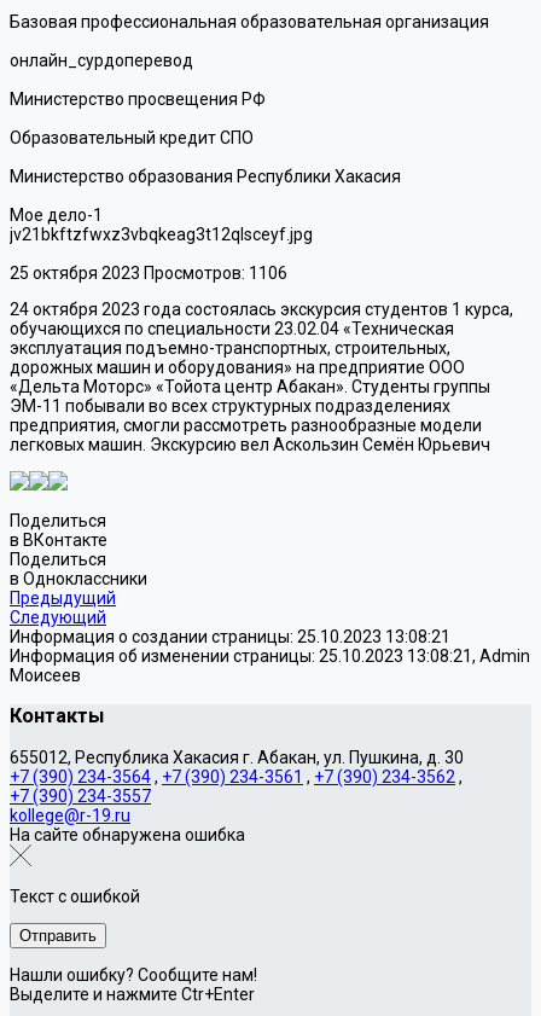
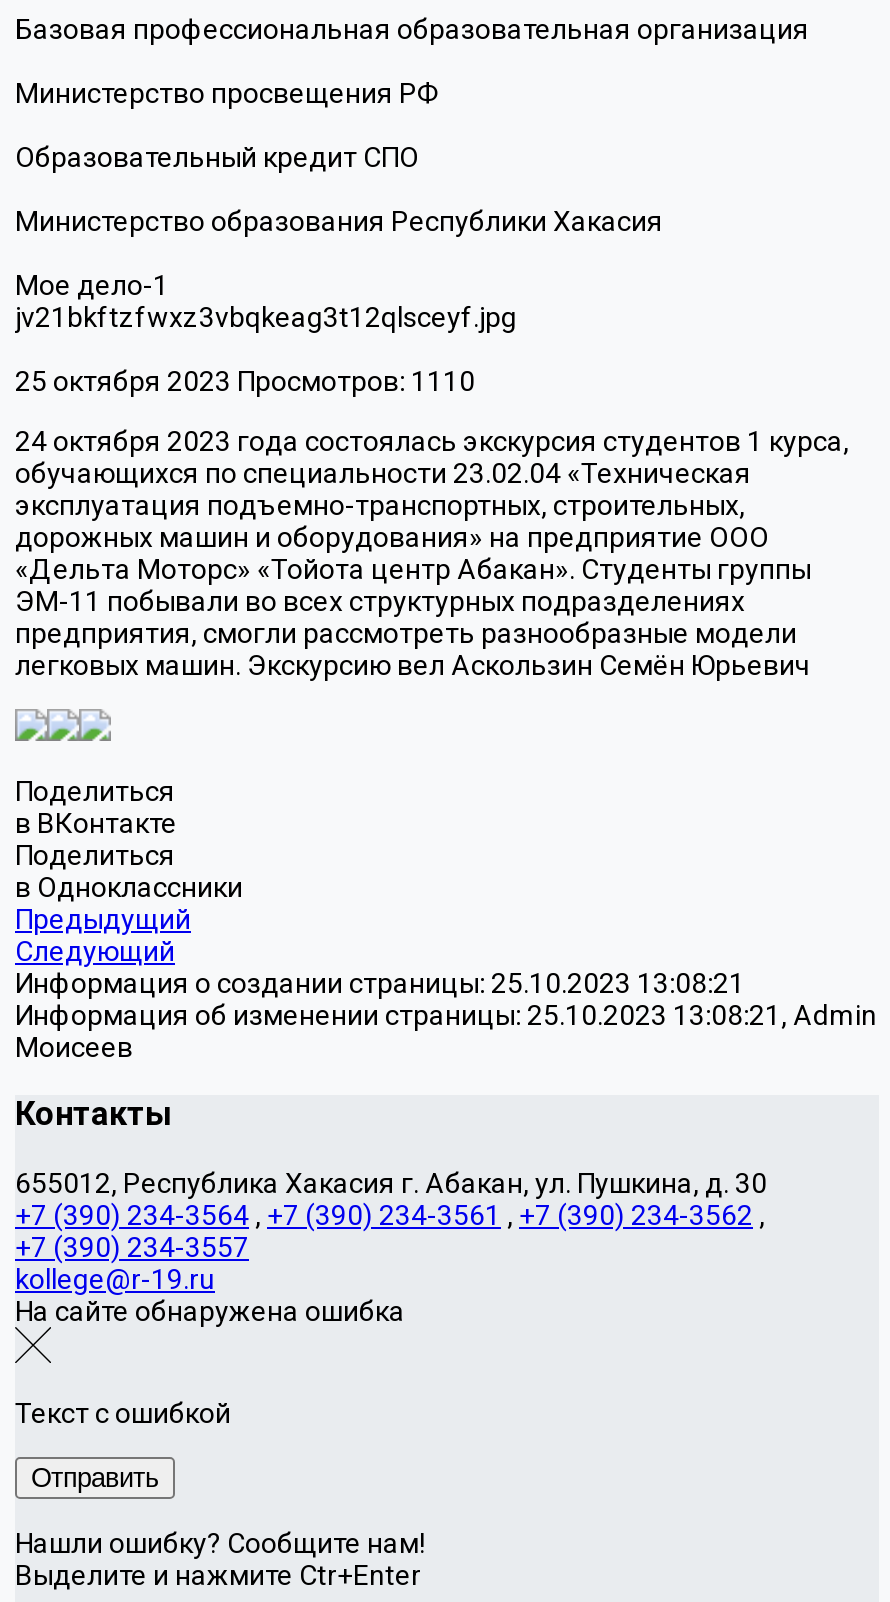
- онлайн_сурдоперевод

- 25 октября 2023 Просмотров: 1106
+ 25 октября 2023 Просмотров: 1110
